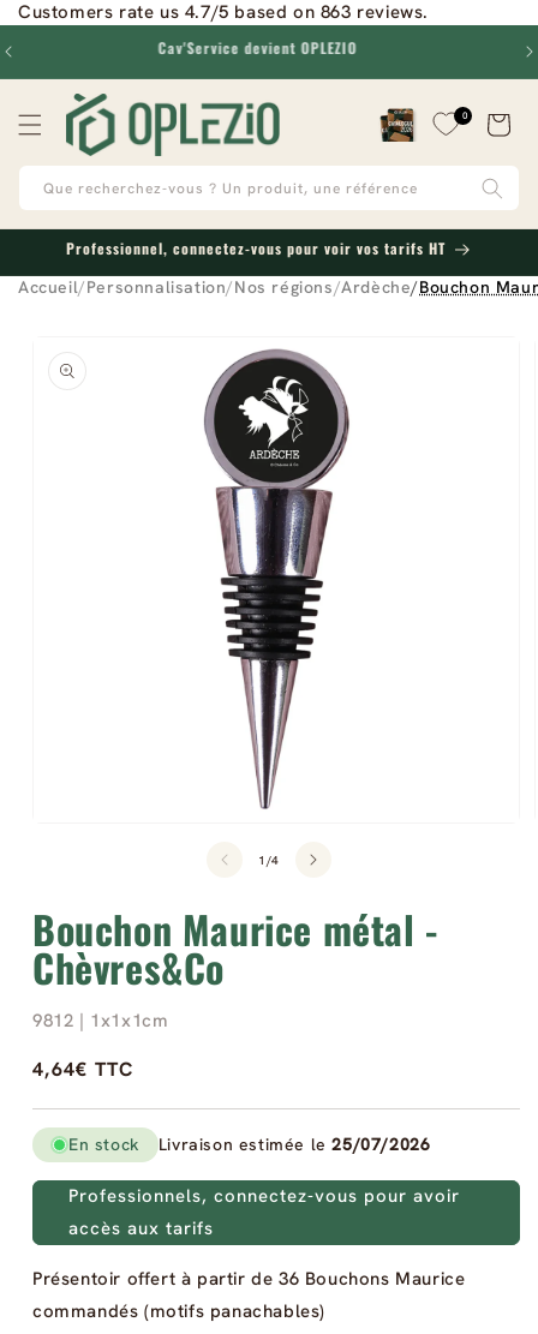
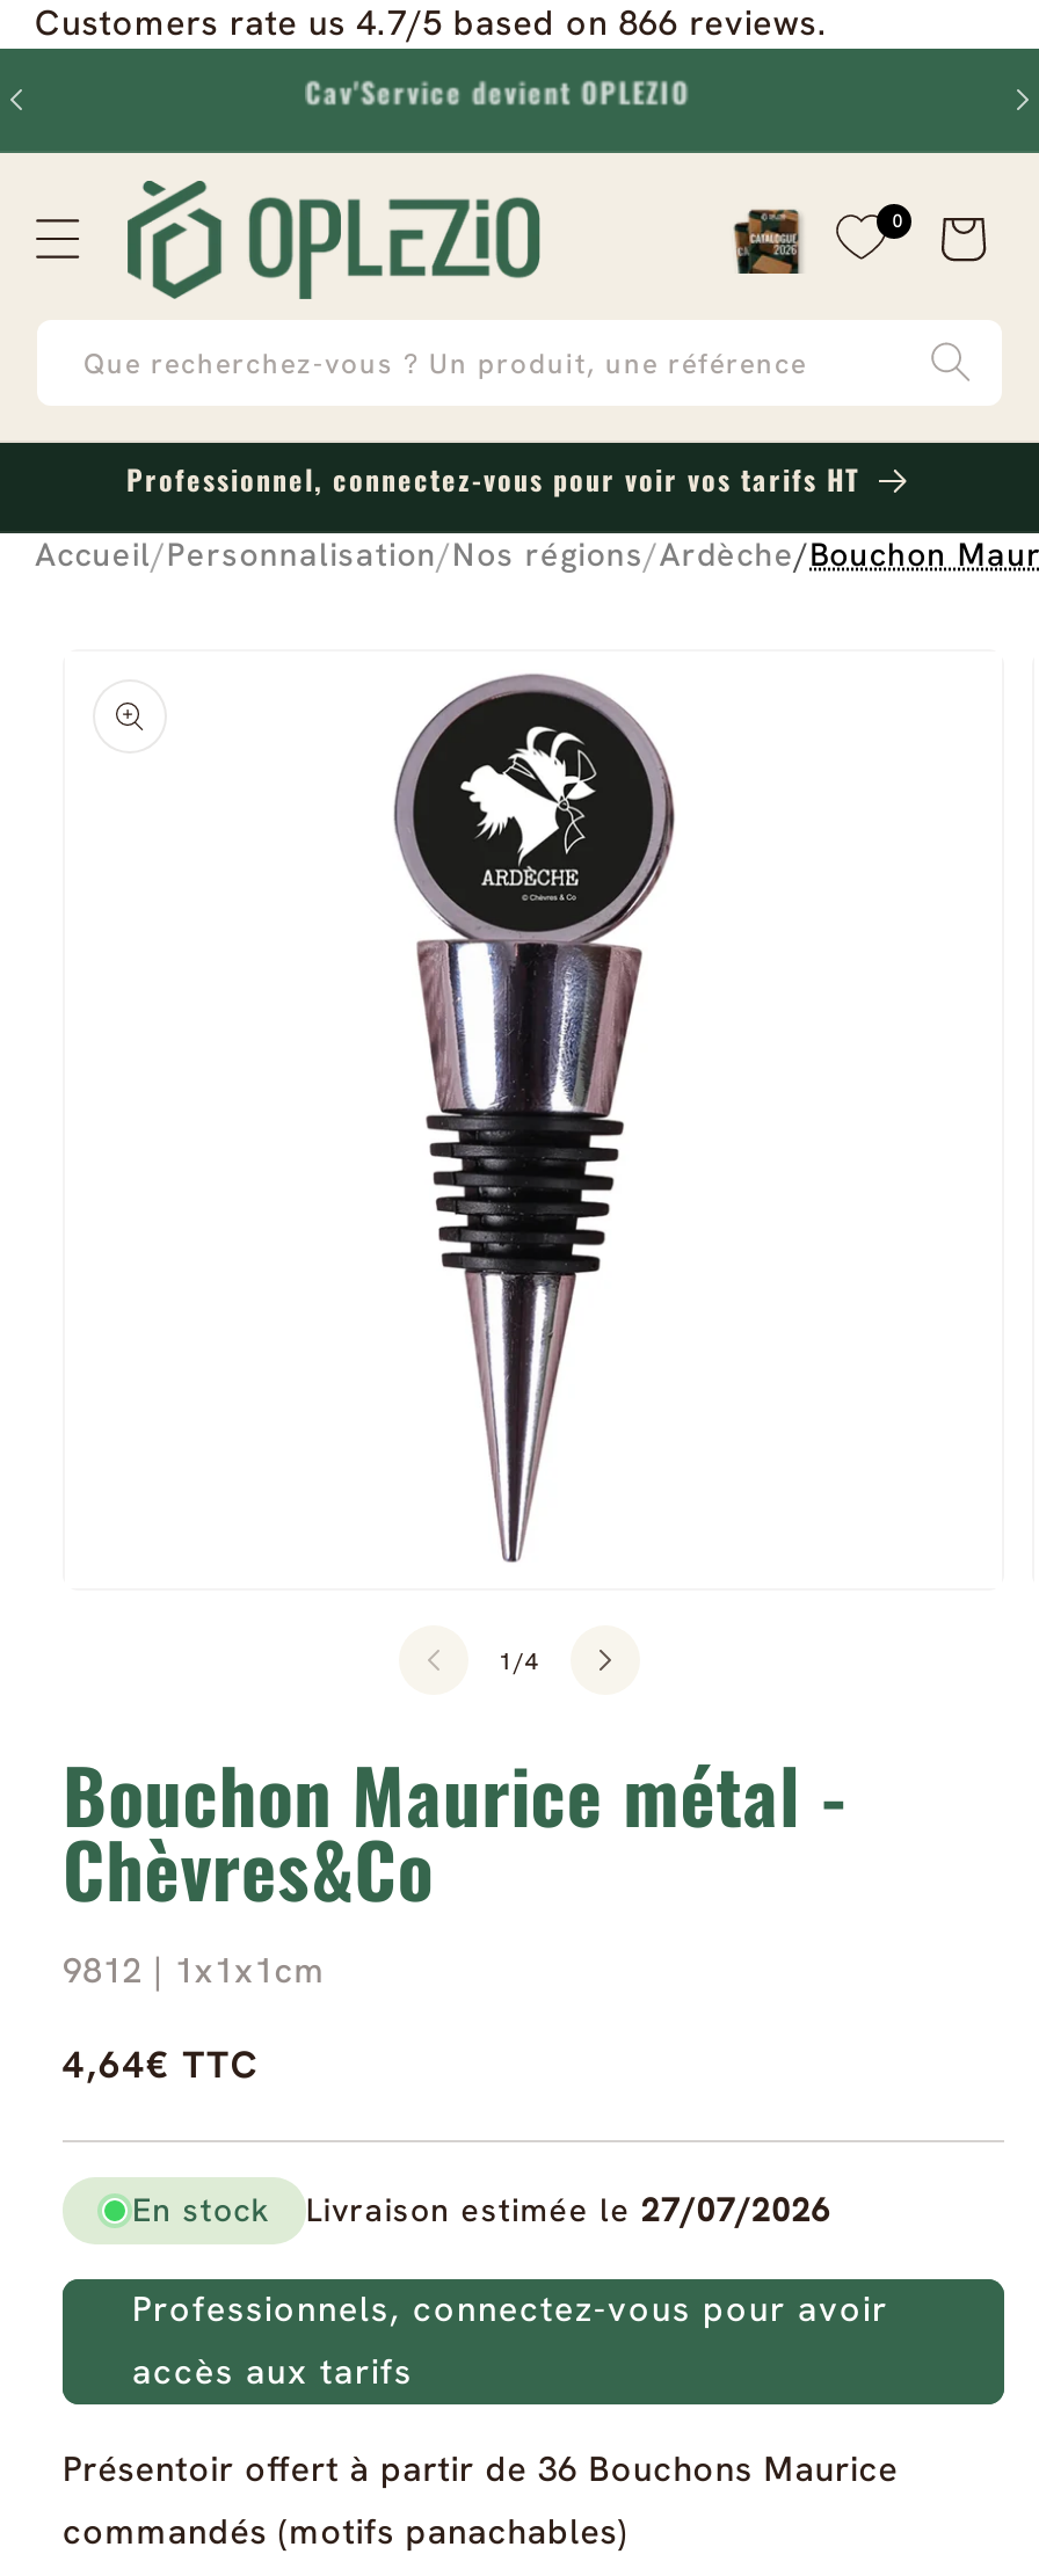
- Customers rate us 4.7/5 based on 863 reviews.
+ Customers rate us 4.7/5 based on 866 reviews.

- Livraison estimée le 25/07/2026
+ Livraison estimée le 27/07/2026
